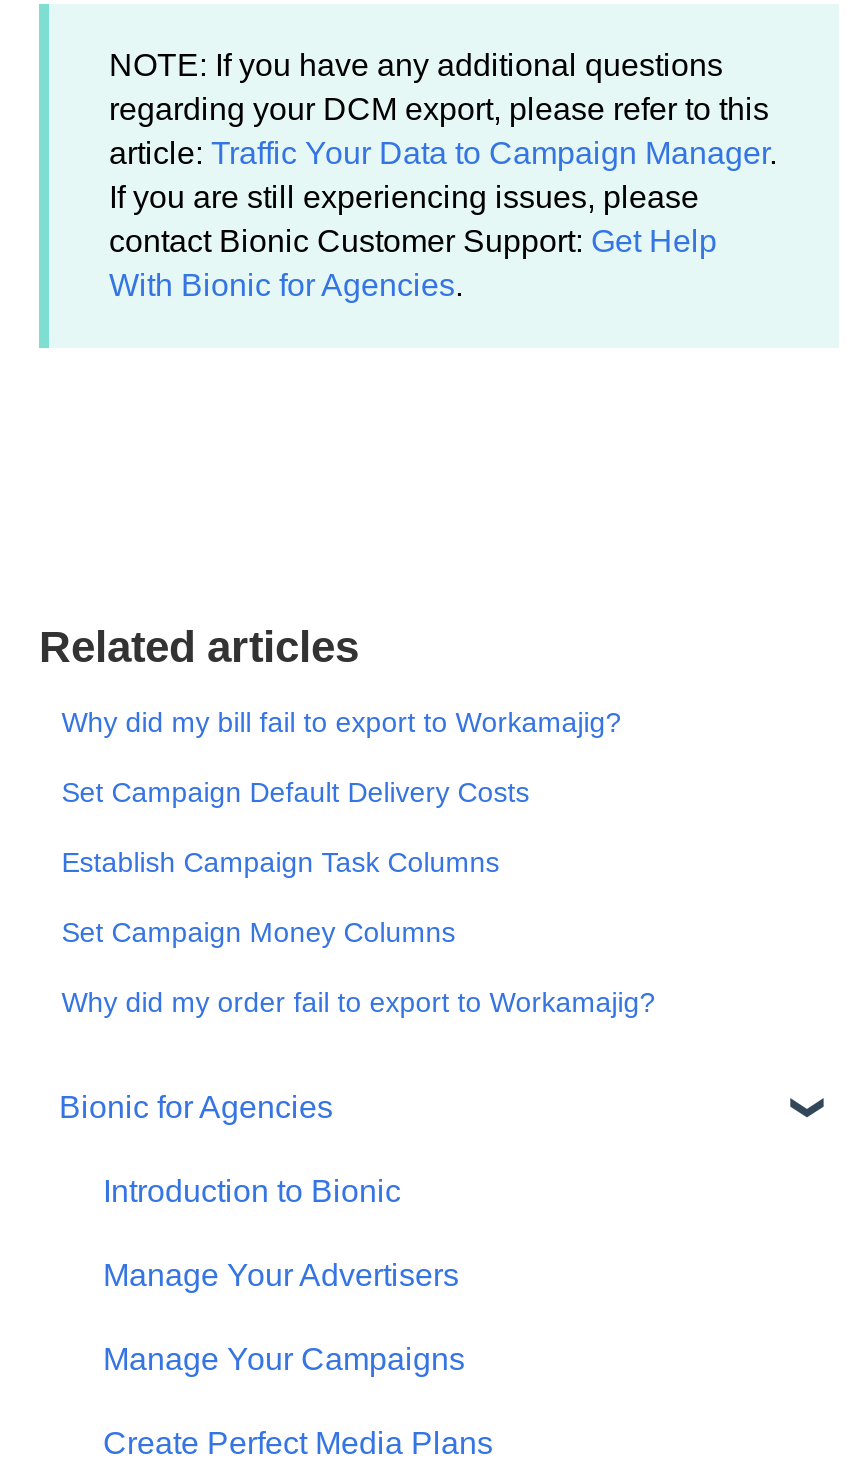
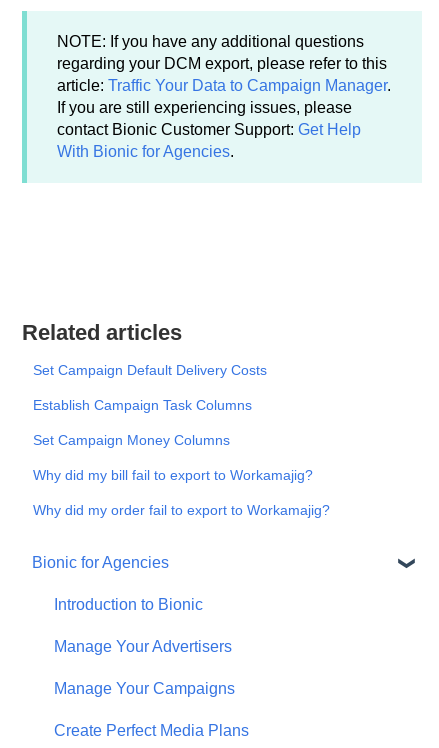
moved down: Why did my bill fail to export to Workamajig?

moved up: Set Campaign Default Delivery Costs | Establish Campaign Task Columns | Set Campaign Money Columns
